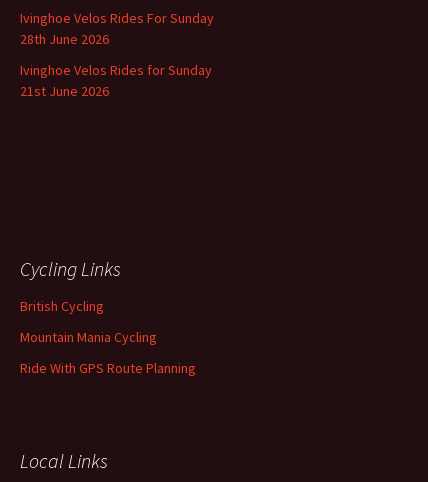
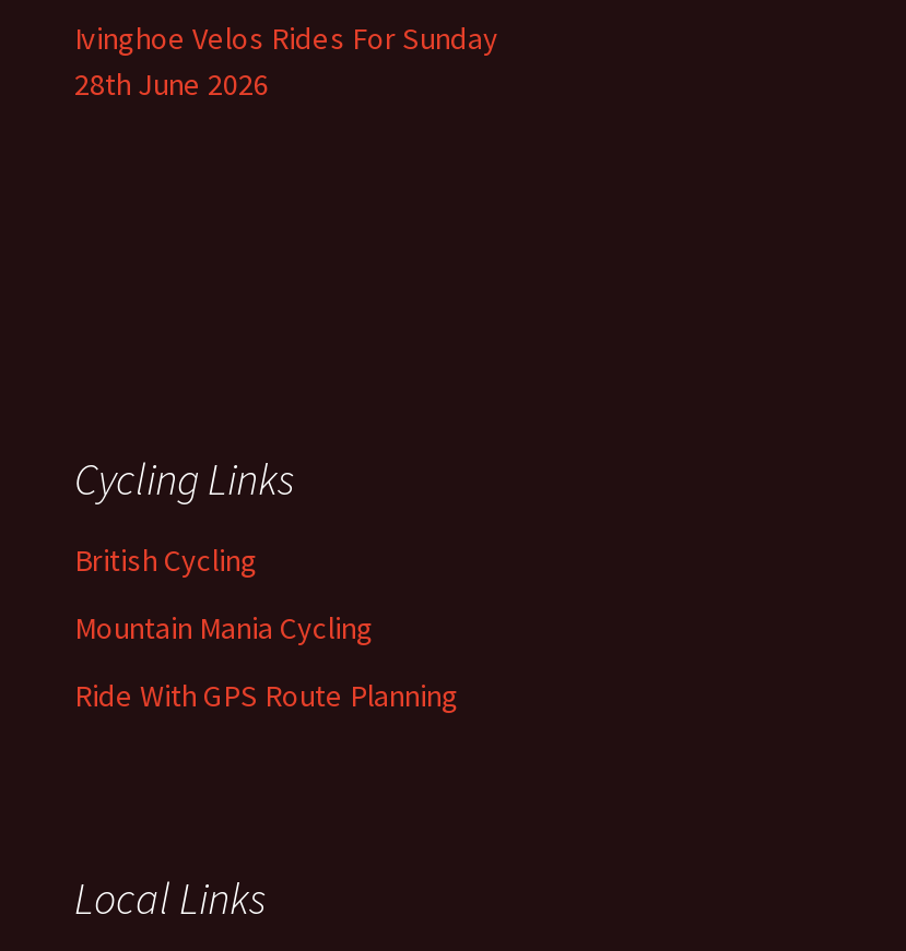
- Ivinghoe Velos Rides for Sunday
- 21st June 2026
